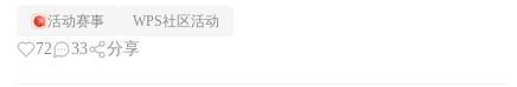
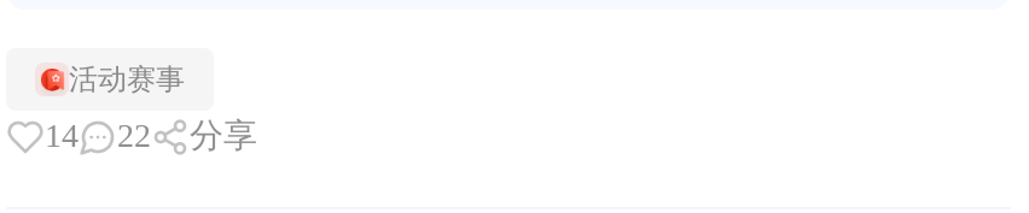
- WPS社区活动
- 72
- 33
+ 14
+ 22
